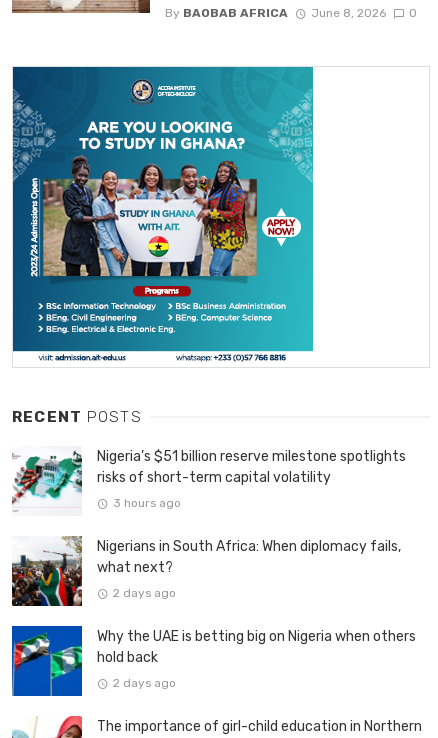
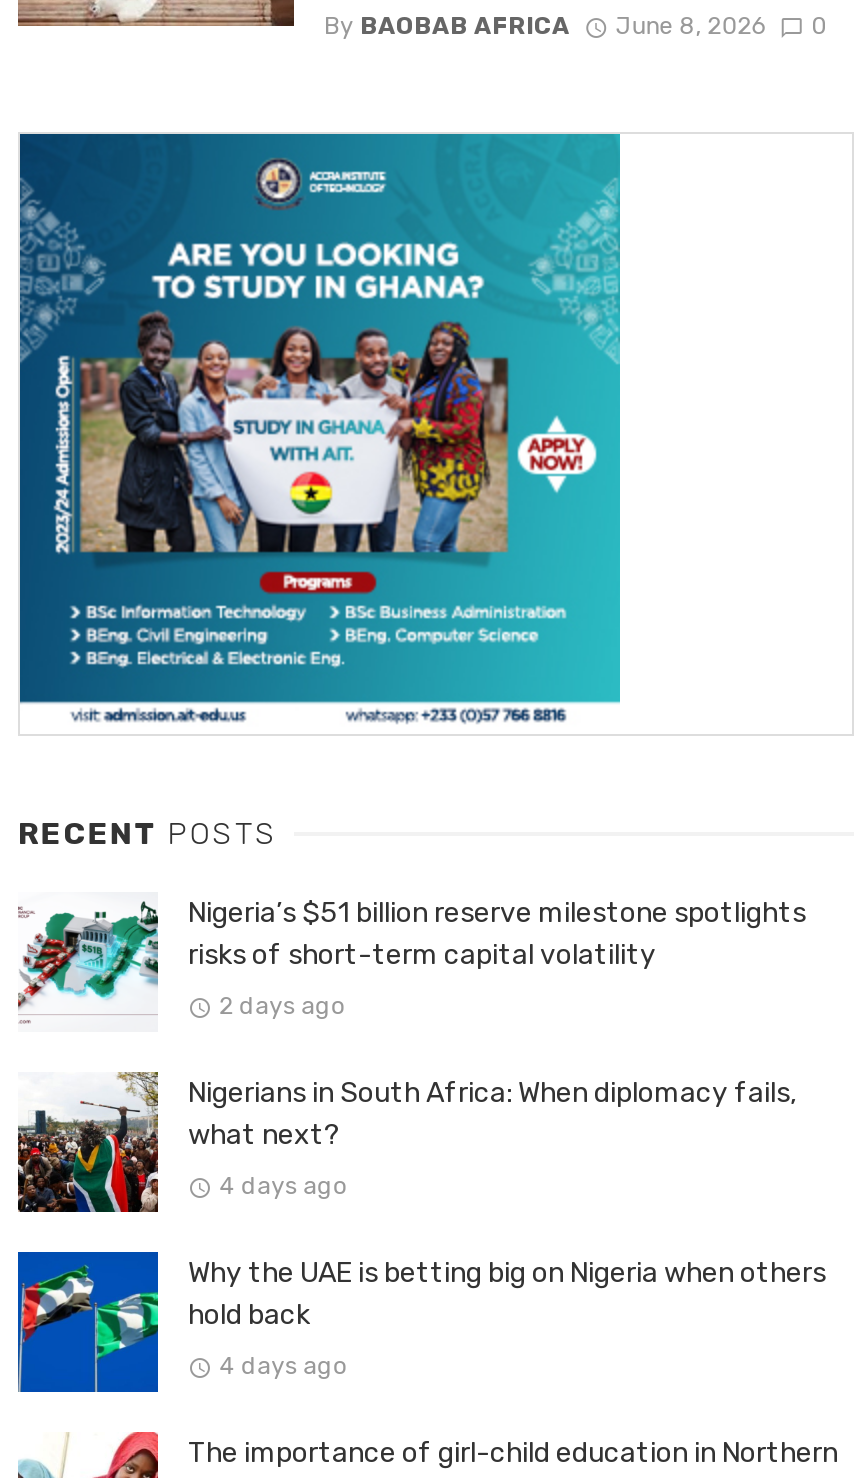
- 3 hours ago
+ 2 days ago

- 2 days ago
+ 4 days ago

- 2 days ago
+ 4 days ago
